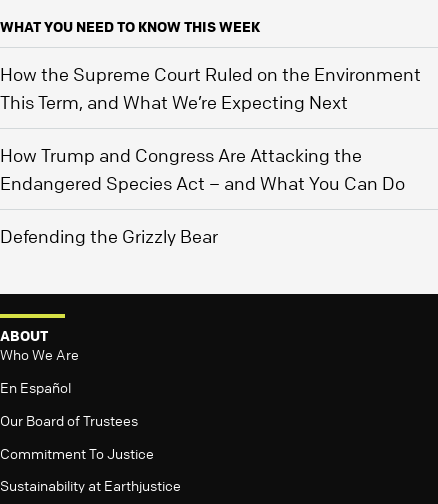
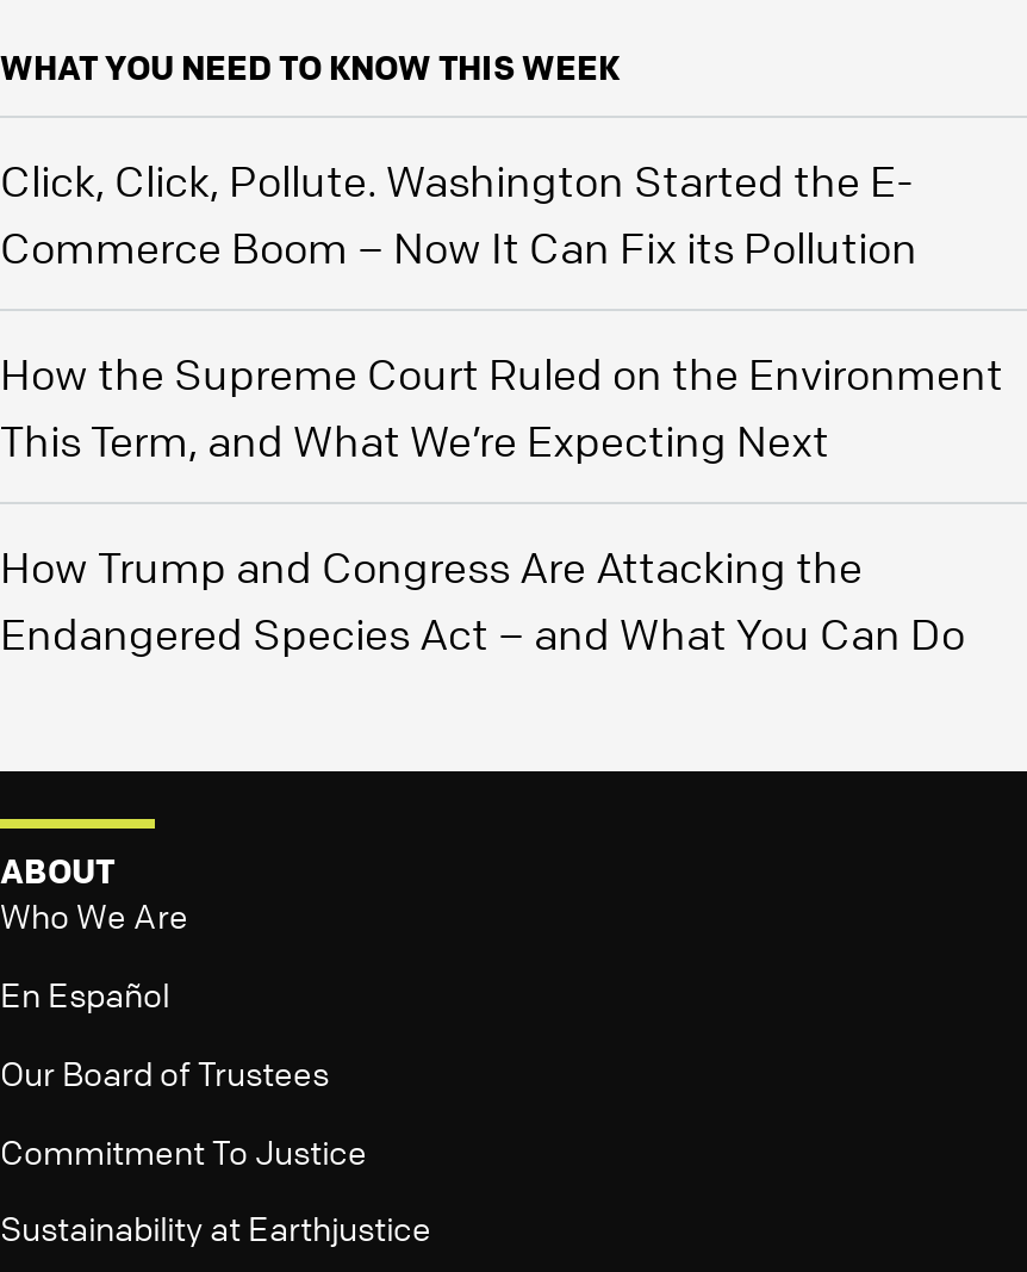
+ Click, Click, Pollute. Washington Started the E-
+ Commerce Boom – Now It Can Fix its Pollution

moved down: How the Supreme Court Ruled on the Environment | This Term, and What We’re Expecting Next | How Trump and Congress Are Attacking the | Endangered Species Act – and What You Can Do

- Defending the Grizzly Bear
